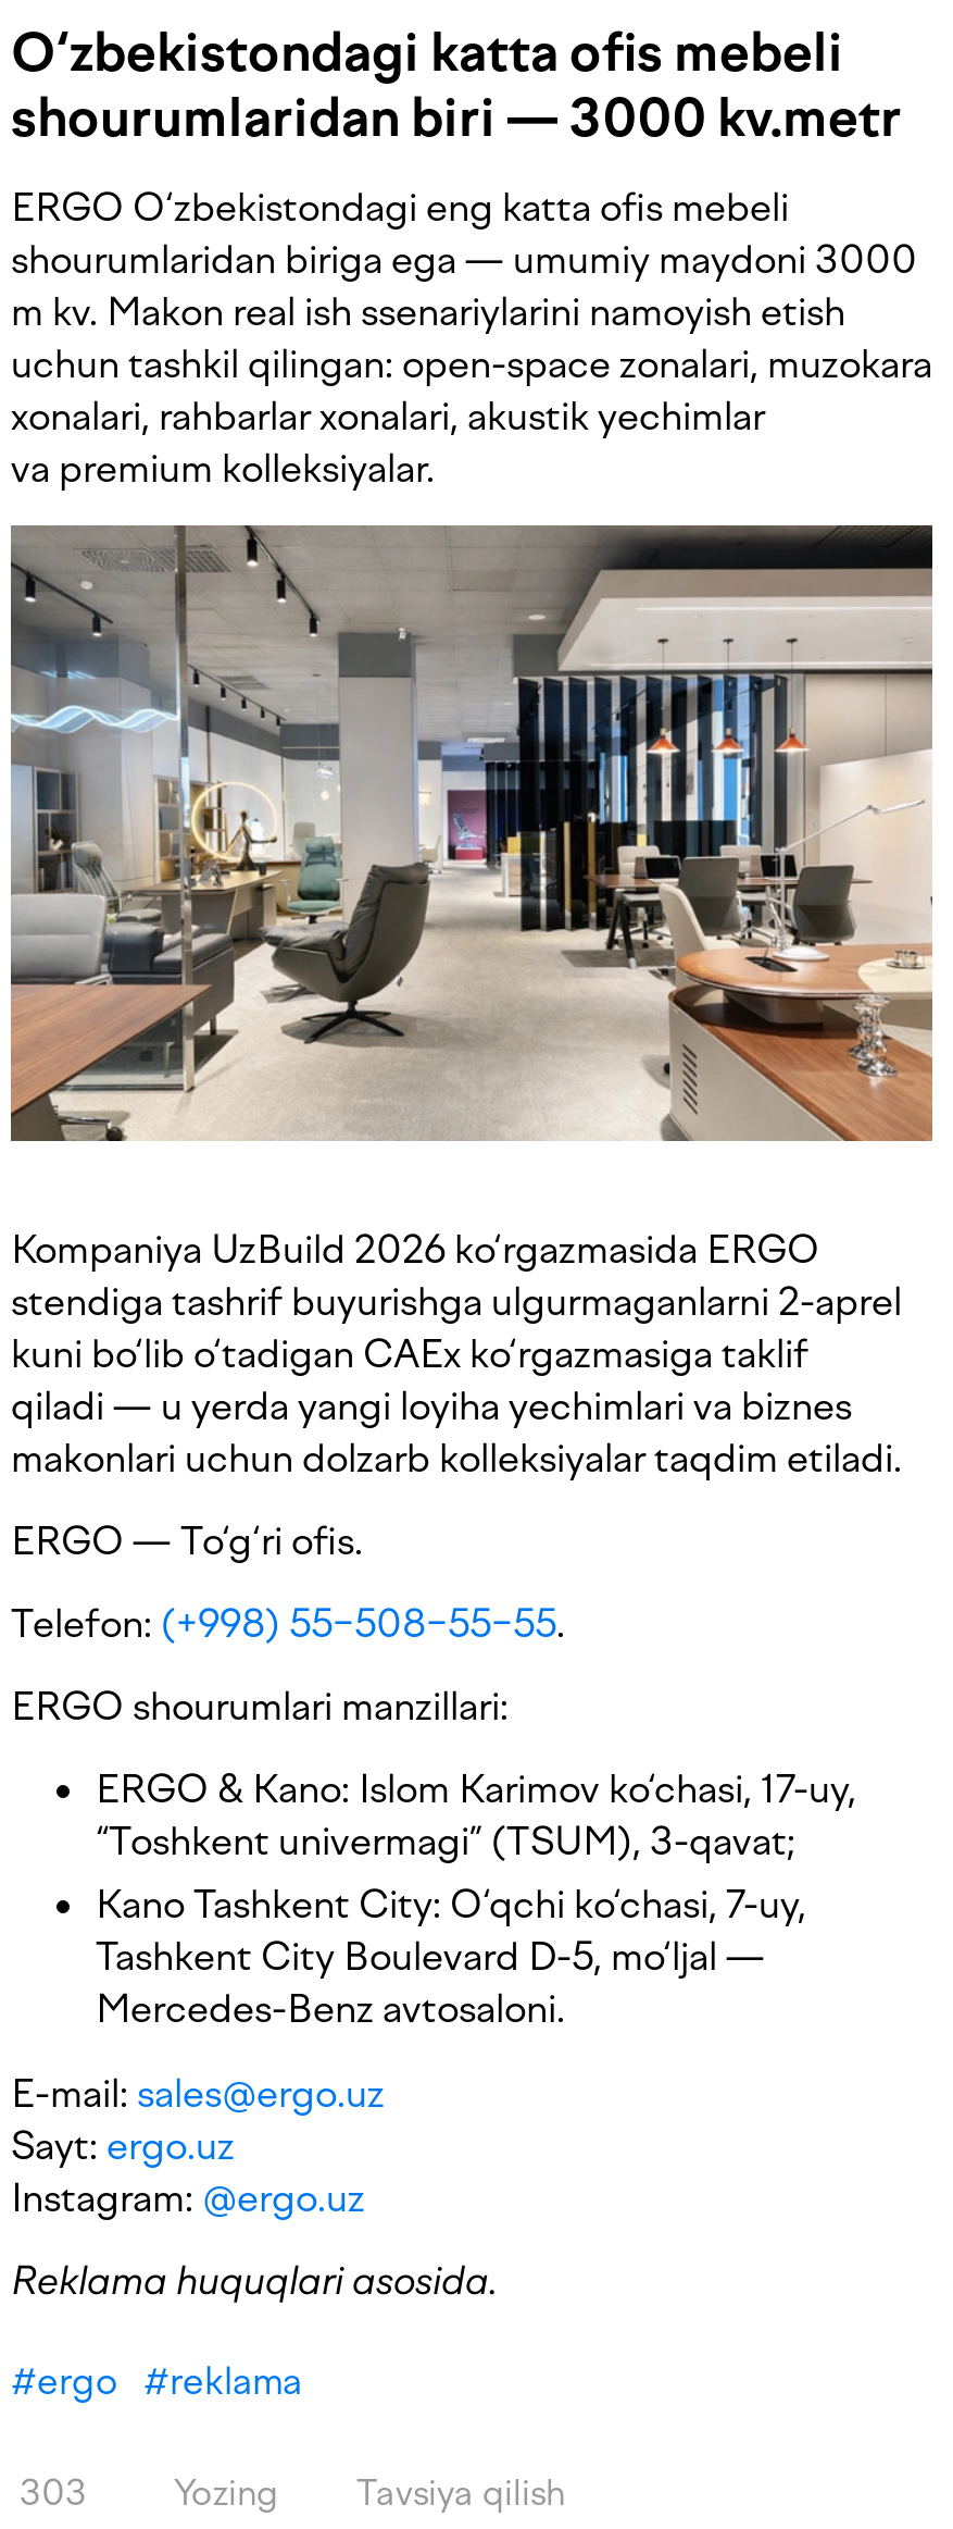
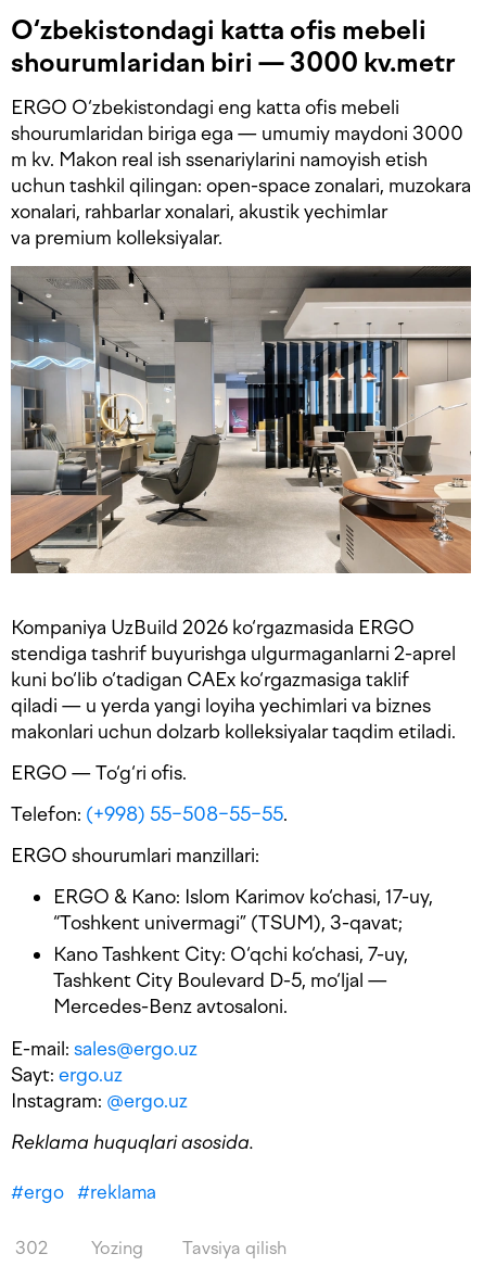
- 303 Yozing Tavsiya qilish
+ 302 Yozing Tavsiya qilish
